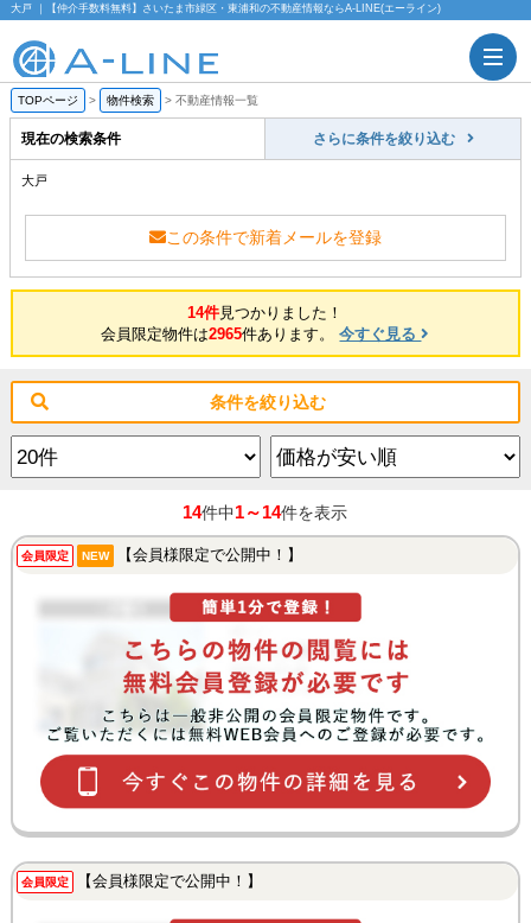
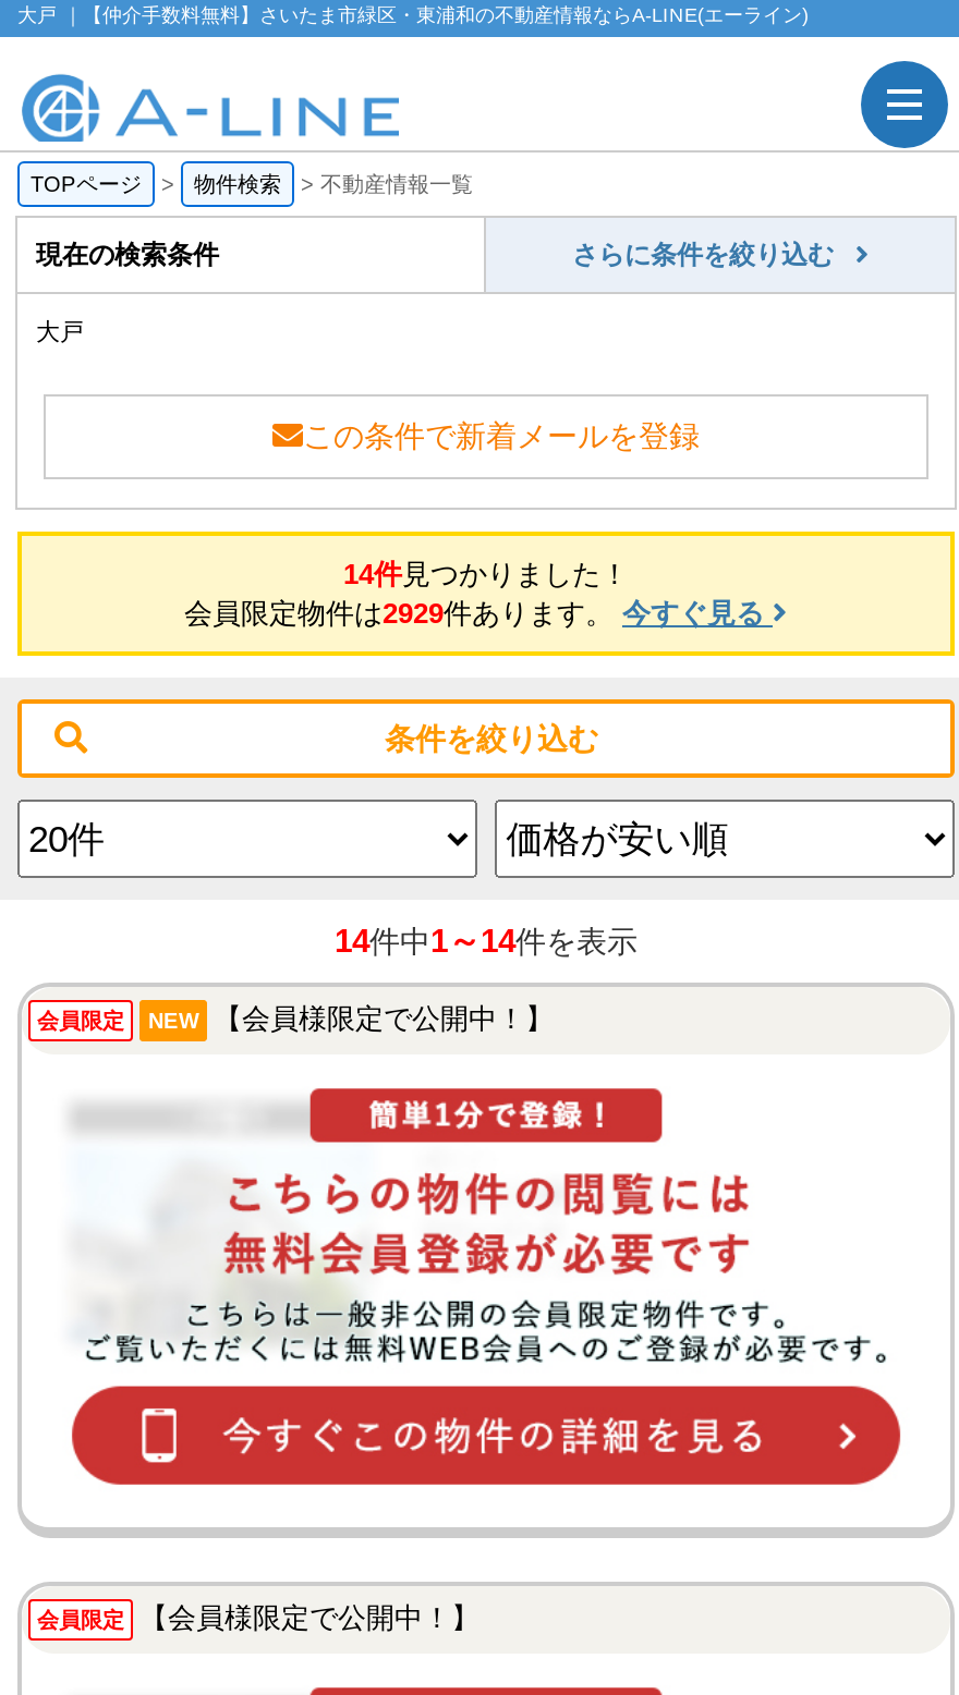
- 会員限定物件は2965件あります。今すぐ見る
+ 会員限定物件は2929件あります。今すぐ見る
